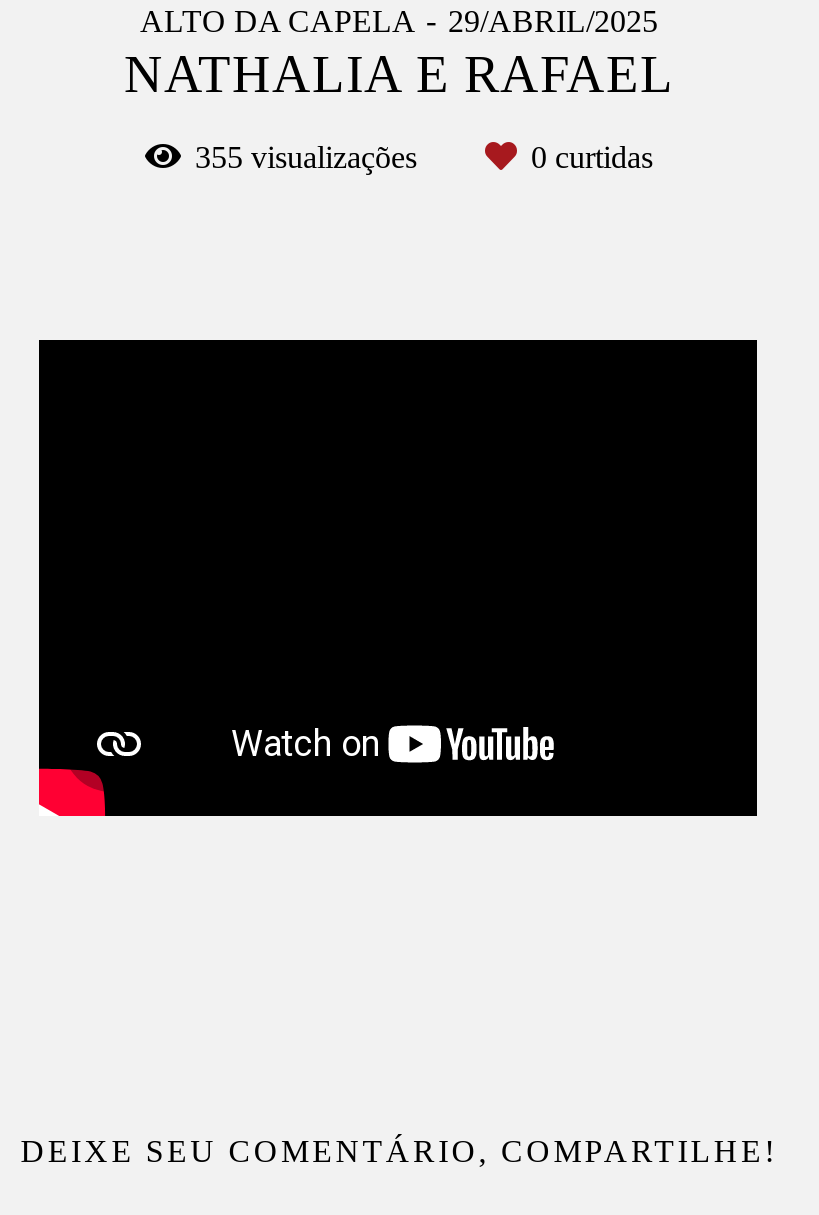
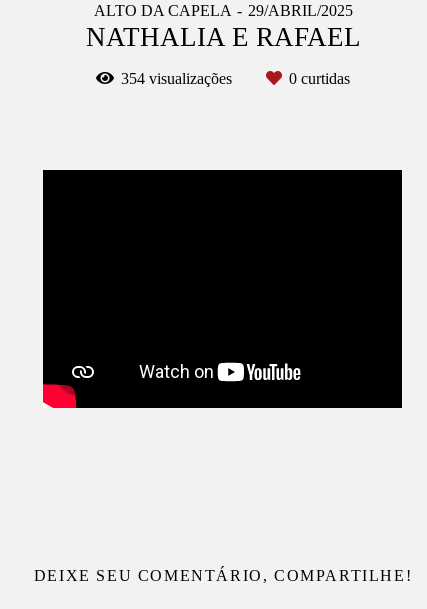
- 355 visualizações
+ 354 visualizações
